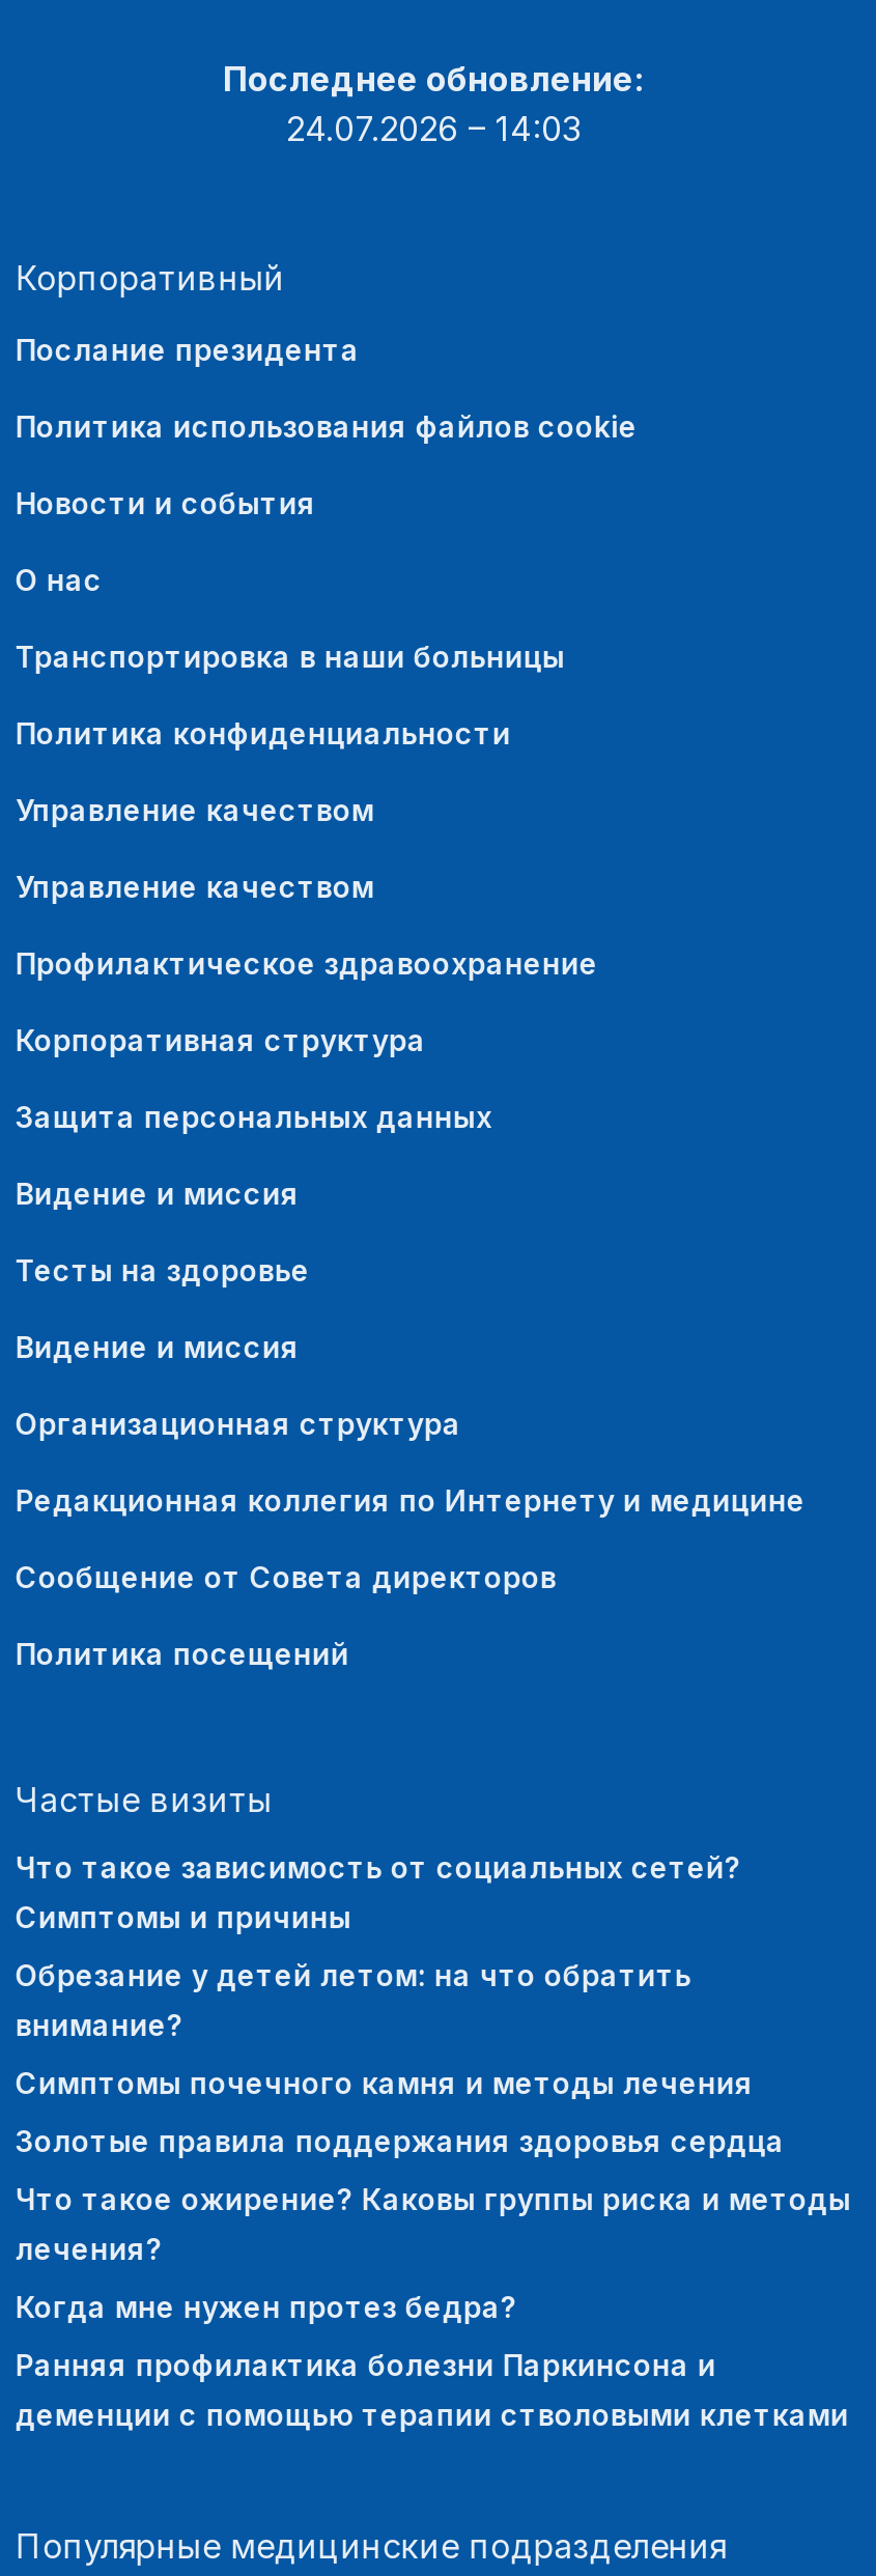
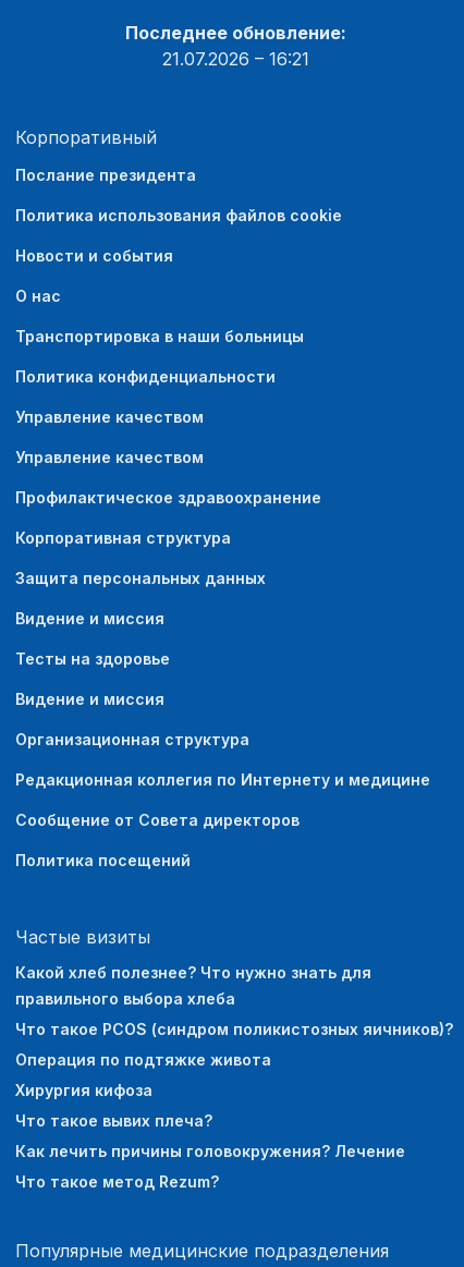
- 24.07.2026 – 14:03
+ 21.07.2026 – 16:21

- Что такое зависимость от социальных сетей?
- Симптомы и причины
+ Какой хлеб полезнее? Что нужно знать для
+ правильного выбора хлеба

- Обрезание у детей летом: на что обратить
- внимание?
+ Что такое PCOS (синдром поликистозных яичников)?

- Симптомы почечного камня и методы лечения
+ Операция по подтяжке живота

- Золотые правила поддержания здоровья сердца
+ Хирургия кифоза

- Что такое ожирение? Каковы группы риска и методы
- лечения?
+ Что такое вывих плеча?

- Когда мне нужен протез бедра?
+ Как лечить причины головокружения? Лечение

- Ранняя профилактика болезни Паркинсона и
- деменции с помощью терапии стволовыми клетками
+ Что такое метод Rezum?
